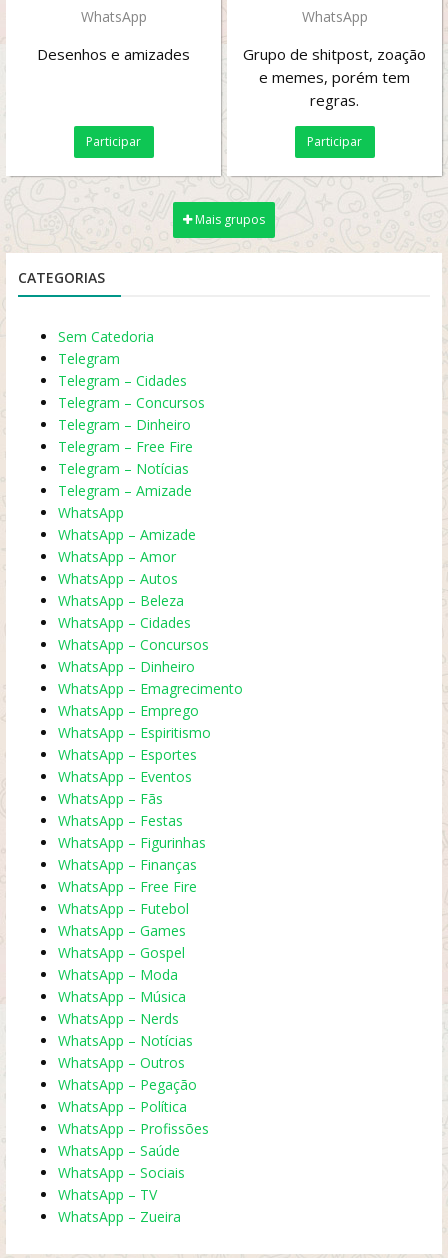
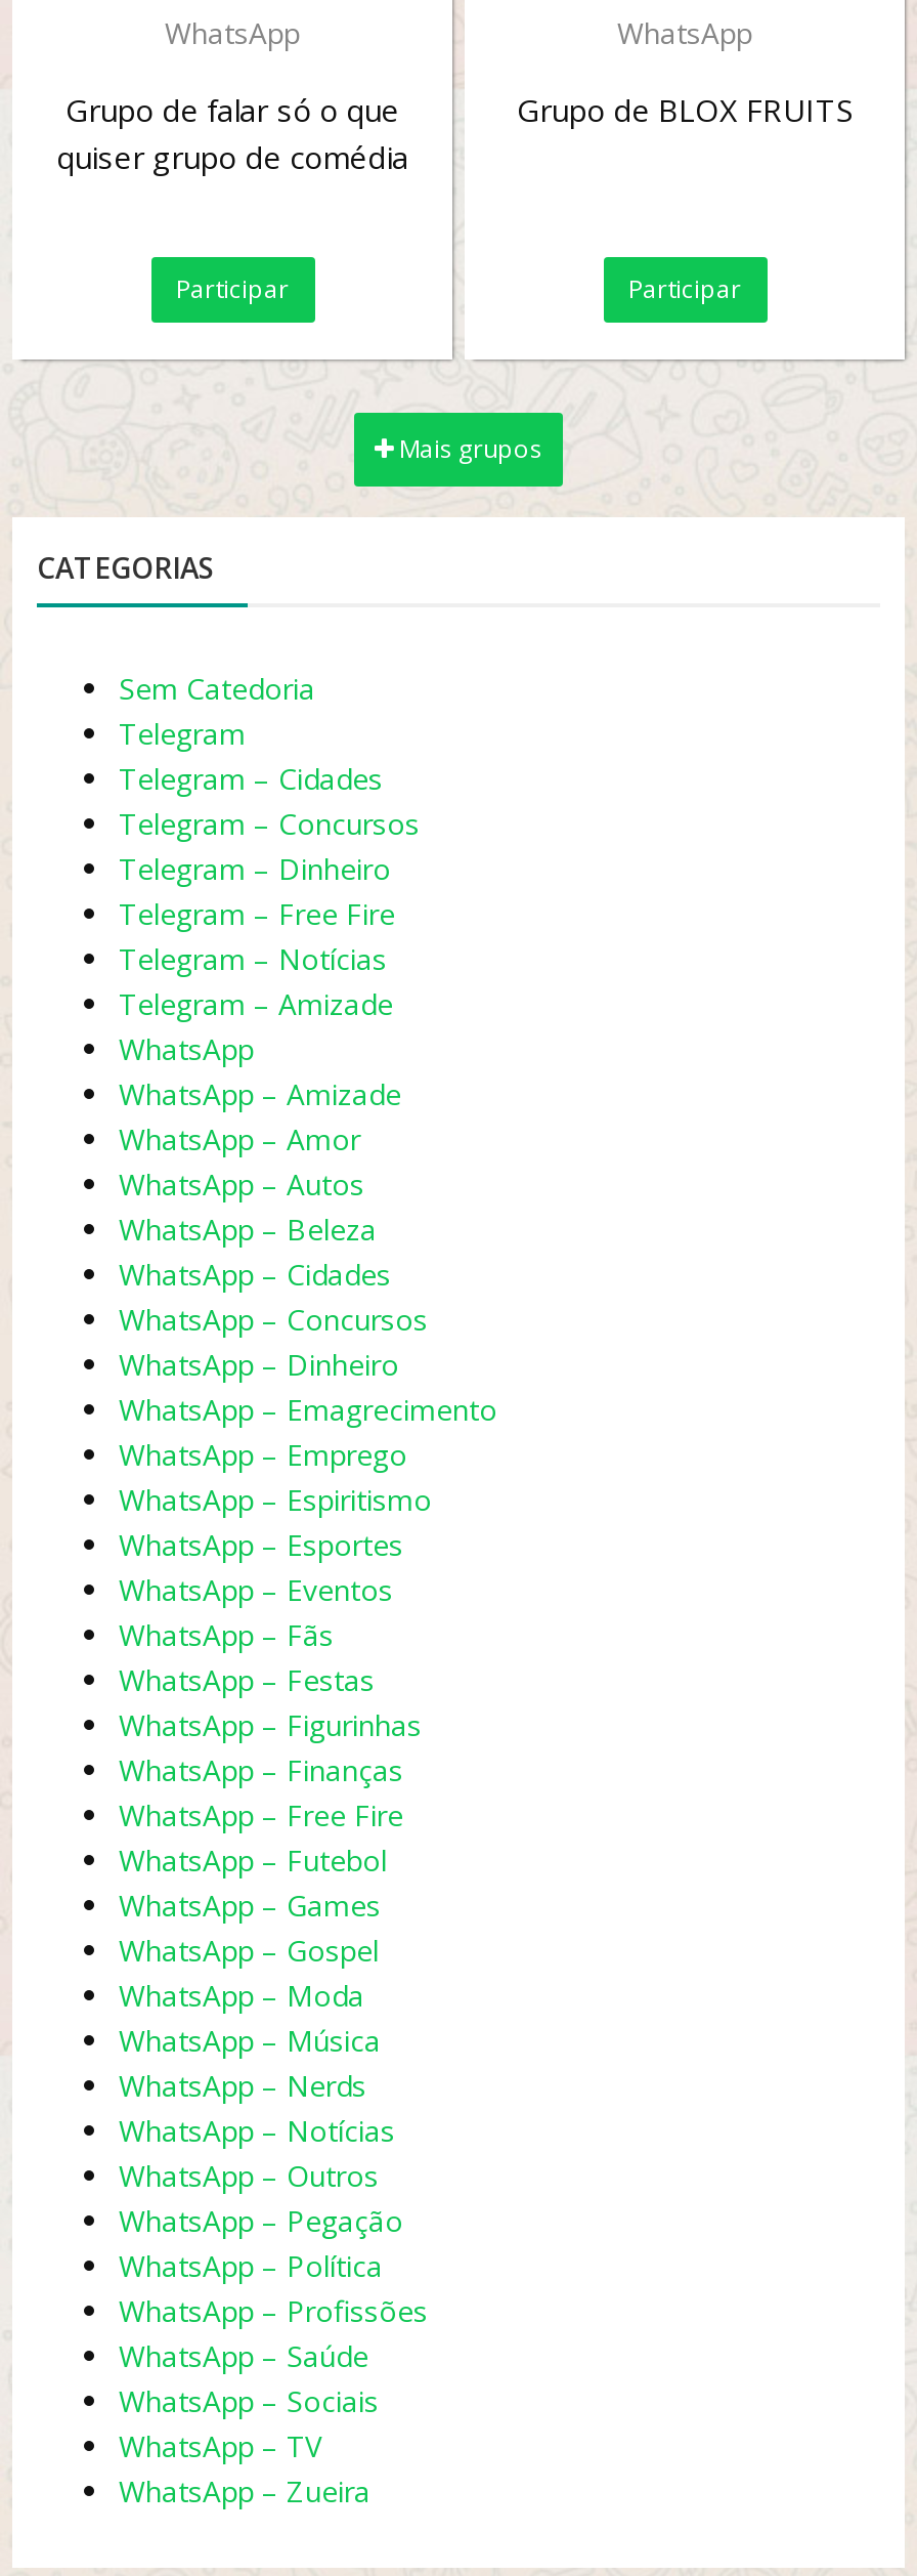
- Desenhos e amizades
+ Grupo de falar só o que
+ quiser grupo de comédia

- Grupo de shitpost, zoação
- e memes, porém tem
- regras.
+ Grupo de BLOX FRUITS
